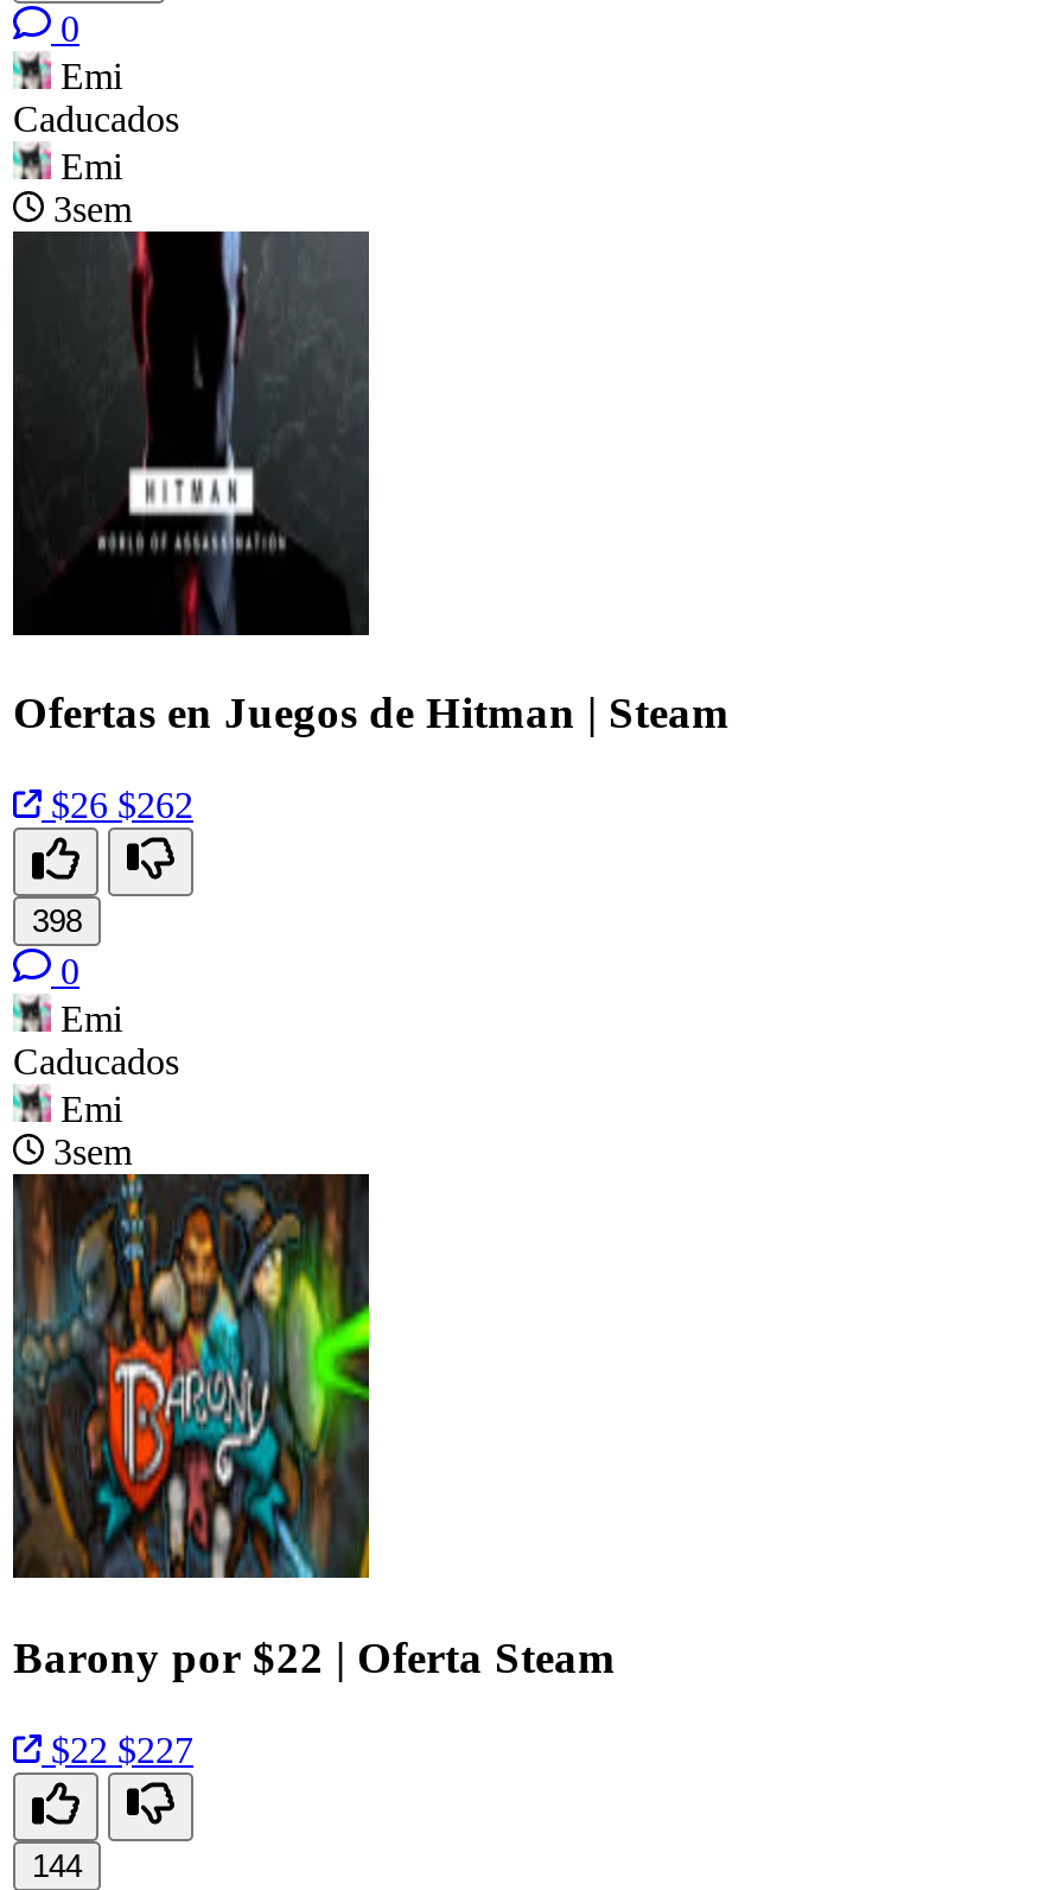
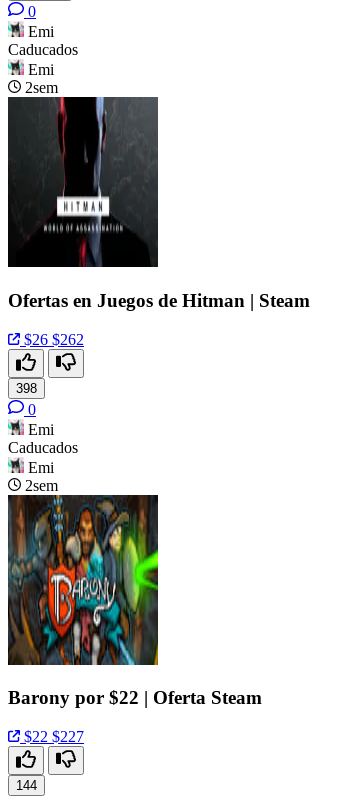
- 3sem
+ 2sem

- 3sem
+ 2sem
